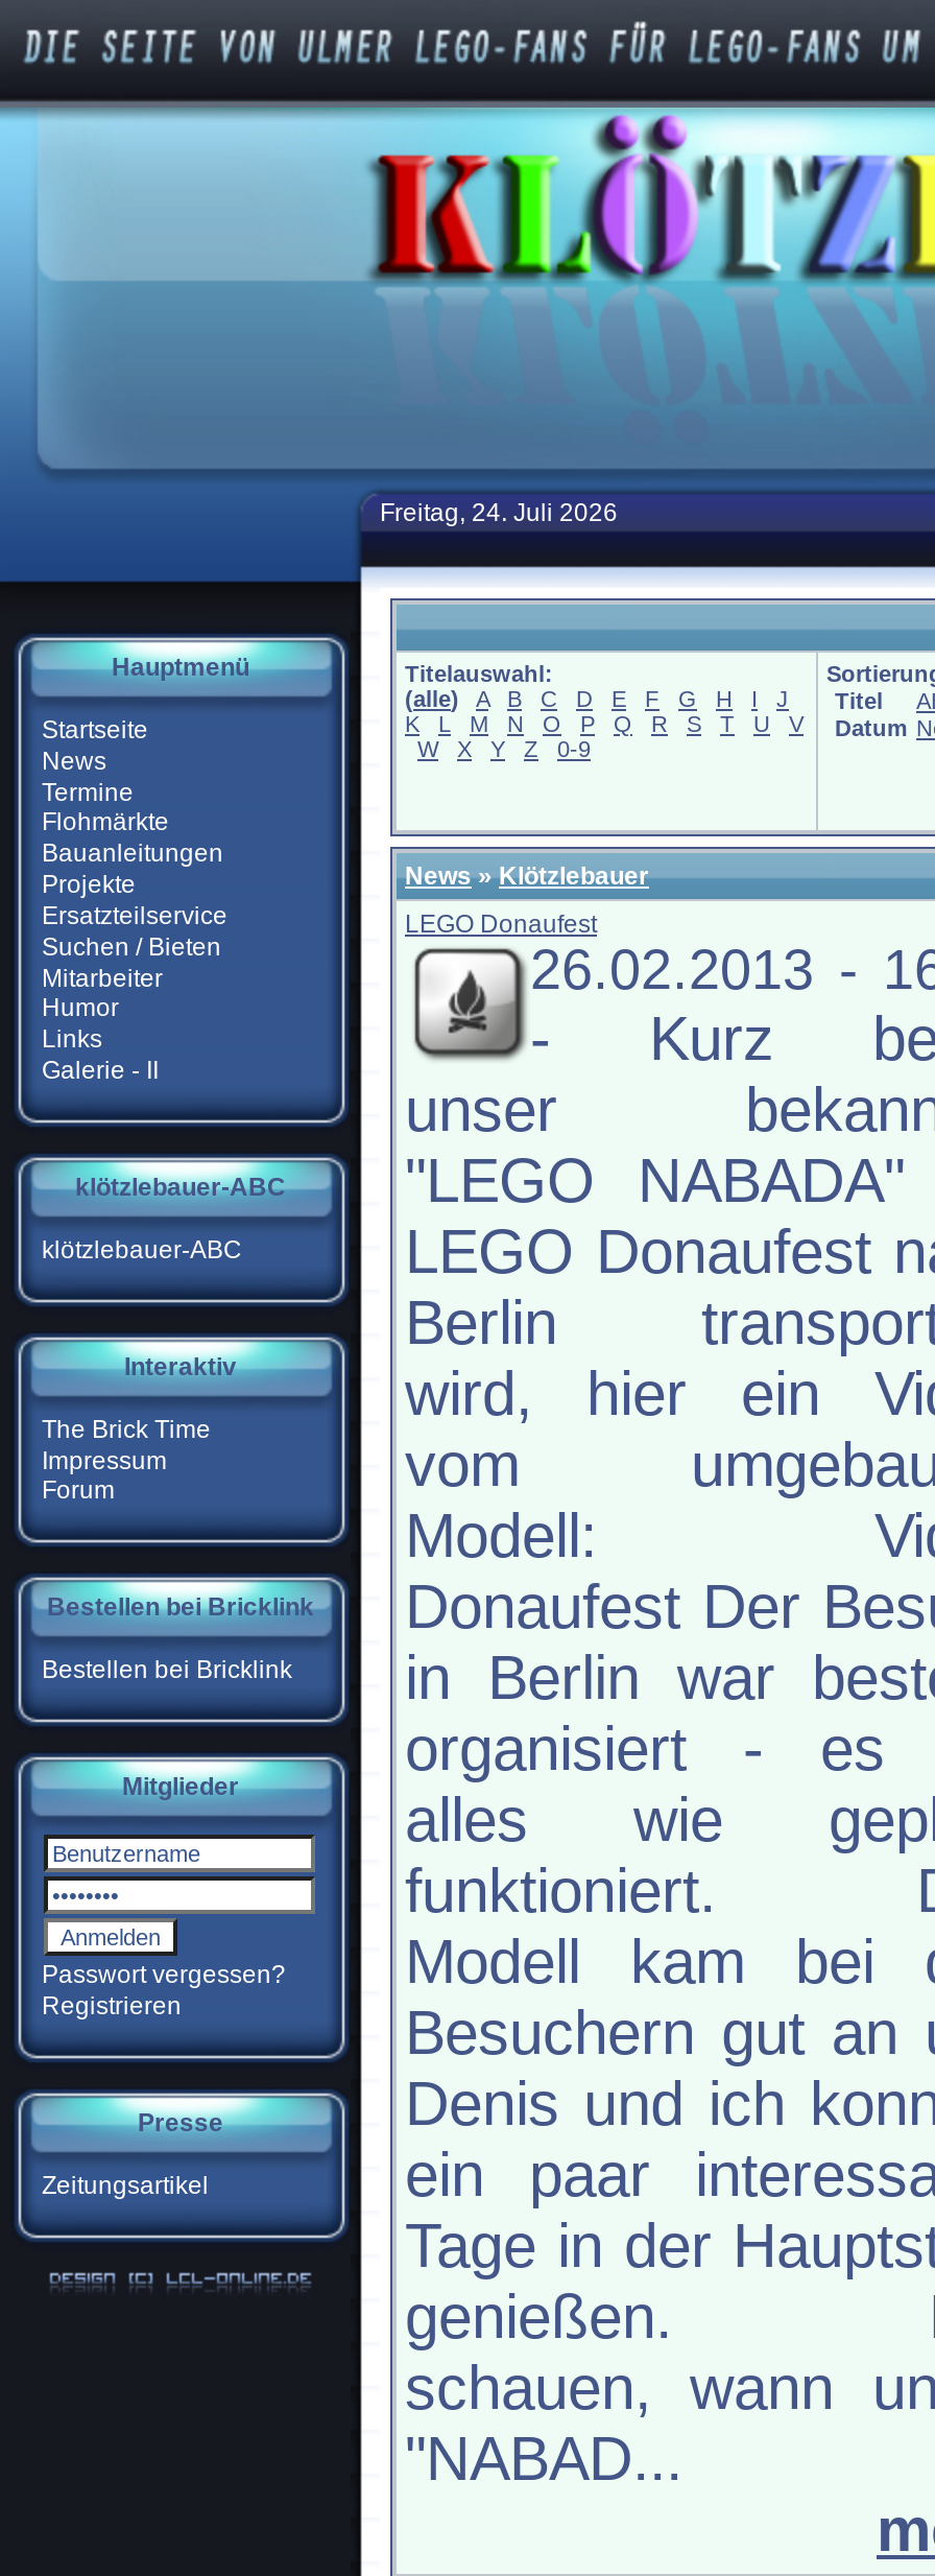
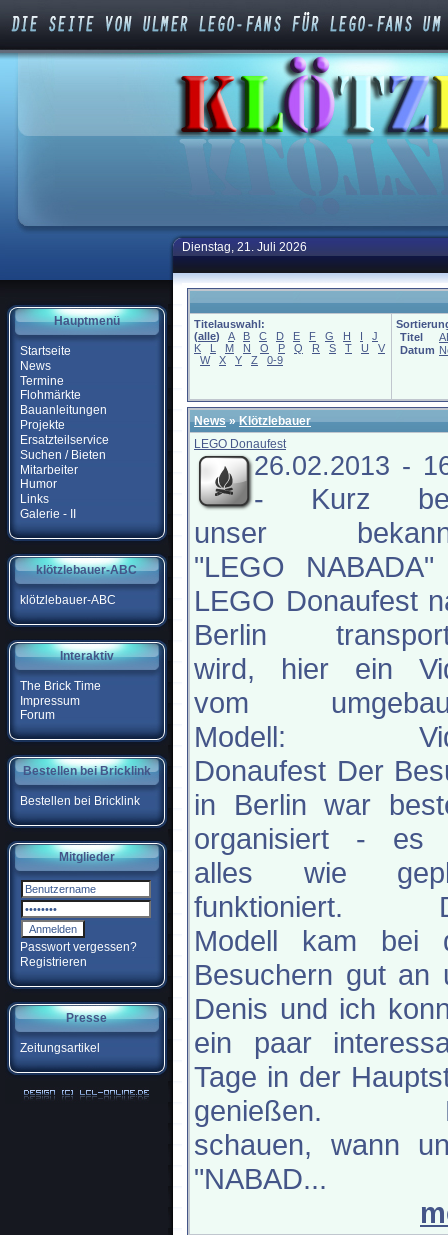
- Freitag, 24. Juli 2026
+ Dienstag, 21. Juli 2026
